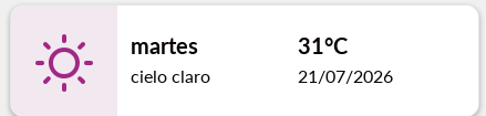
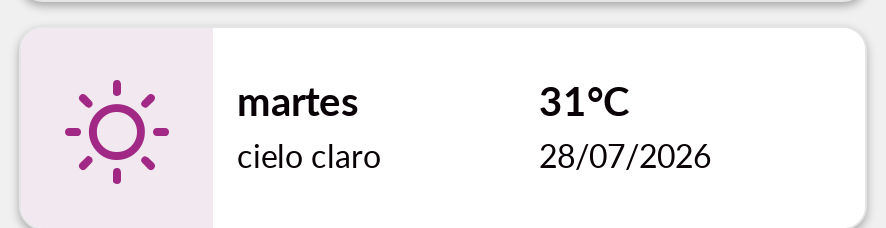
- 21/07/2026
+ 28/07/2026
